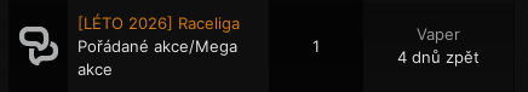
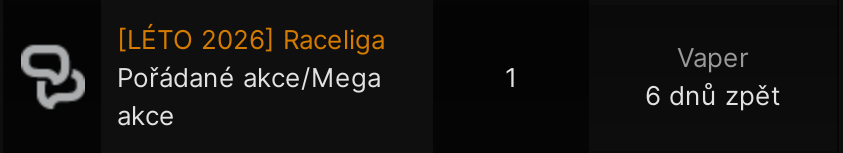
- 4 dnů zpět
+ 6 dnů zpět
